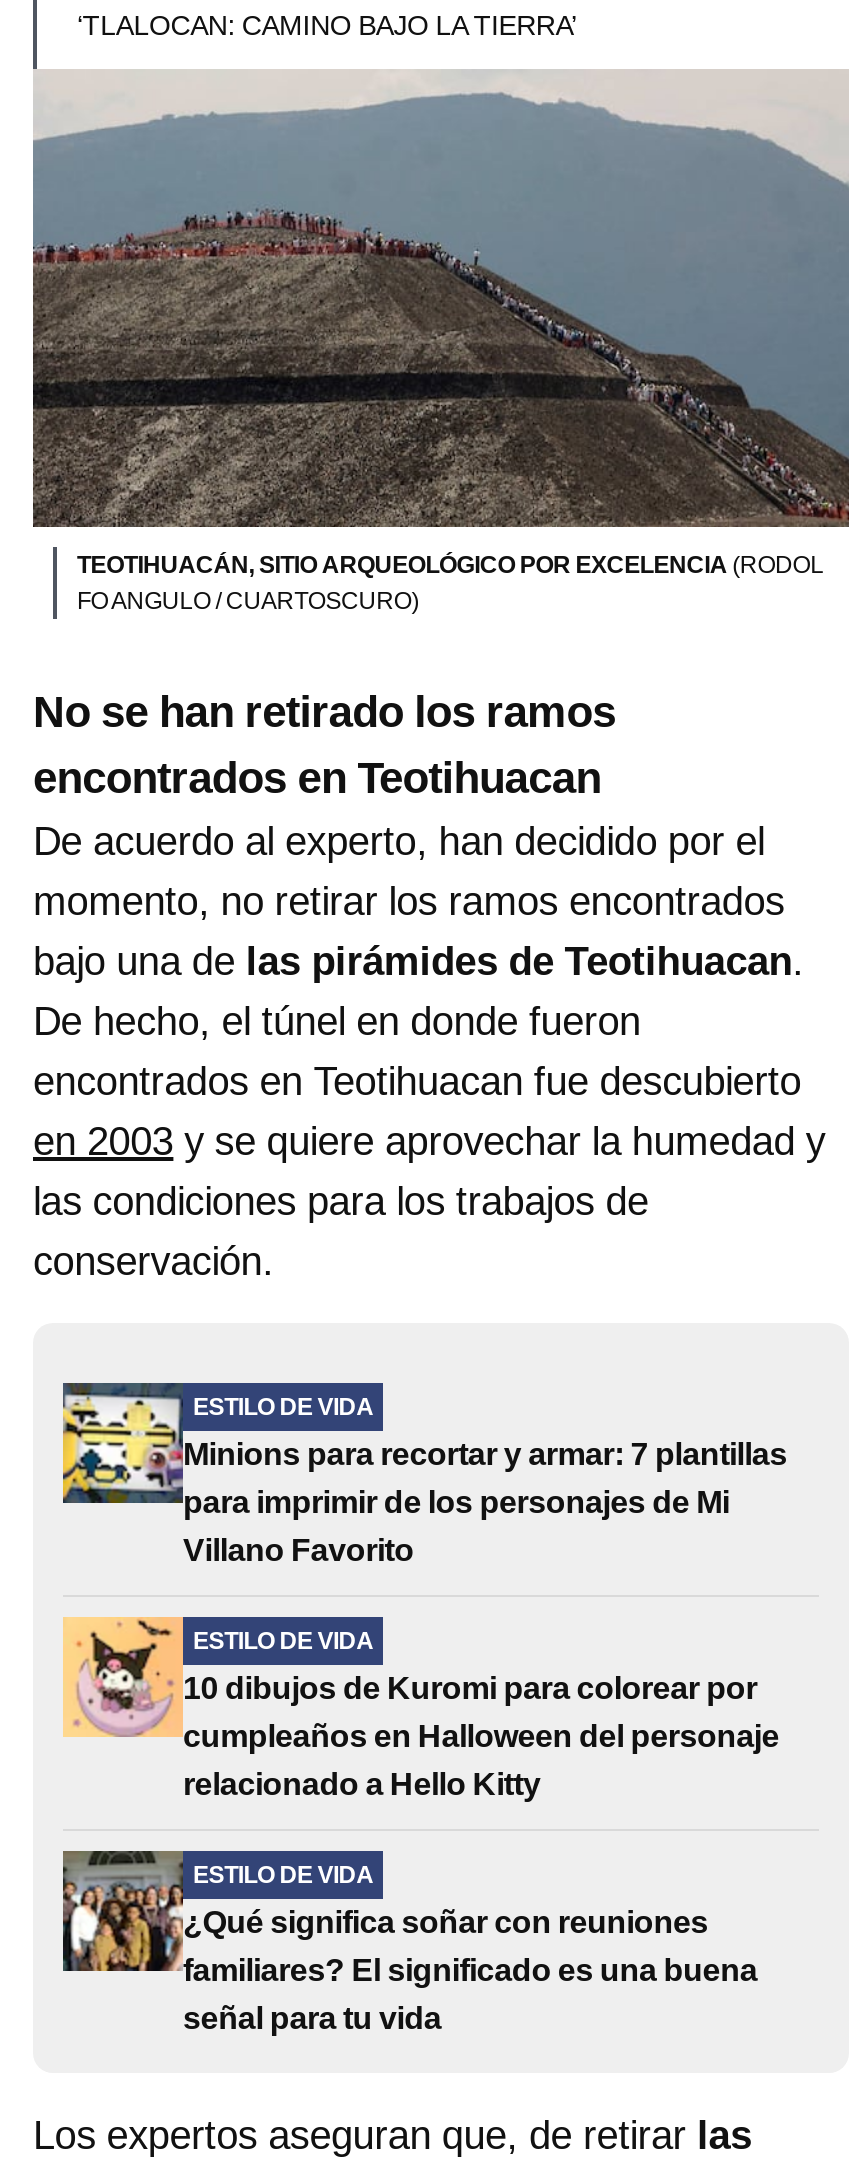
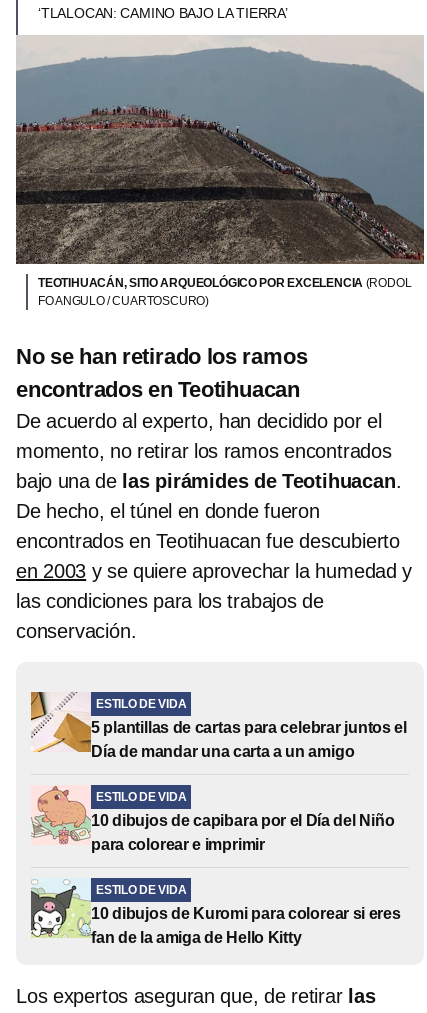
- [image]
- Minions para recortar y armar: 7 plantillas
- para imprimir de los personajes de Mi
- Villano Favorito
+ [image]
+ 5 plantillas de cartas para celebrar juntos el
+ Día de mandar una carta a un amigo

- [image]
- 10 dibujos de Kuromi para colorear por
- cumpleaños en Halloween del personaje
- relacionado a Hello Kitty
+ [image]
+ 10 dibujos de capibara por el Día del Niño
+ para colorear e imprimir

- [image]
- ¿Qué significa soñar con reuniones
- familiares? El significado es una buena
- señal para tu vida
+ [image]
+ 10 dibujos de Kuromi para colorear si eres
+ fan de la amiga de Hello Kitty
